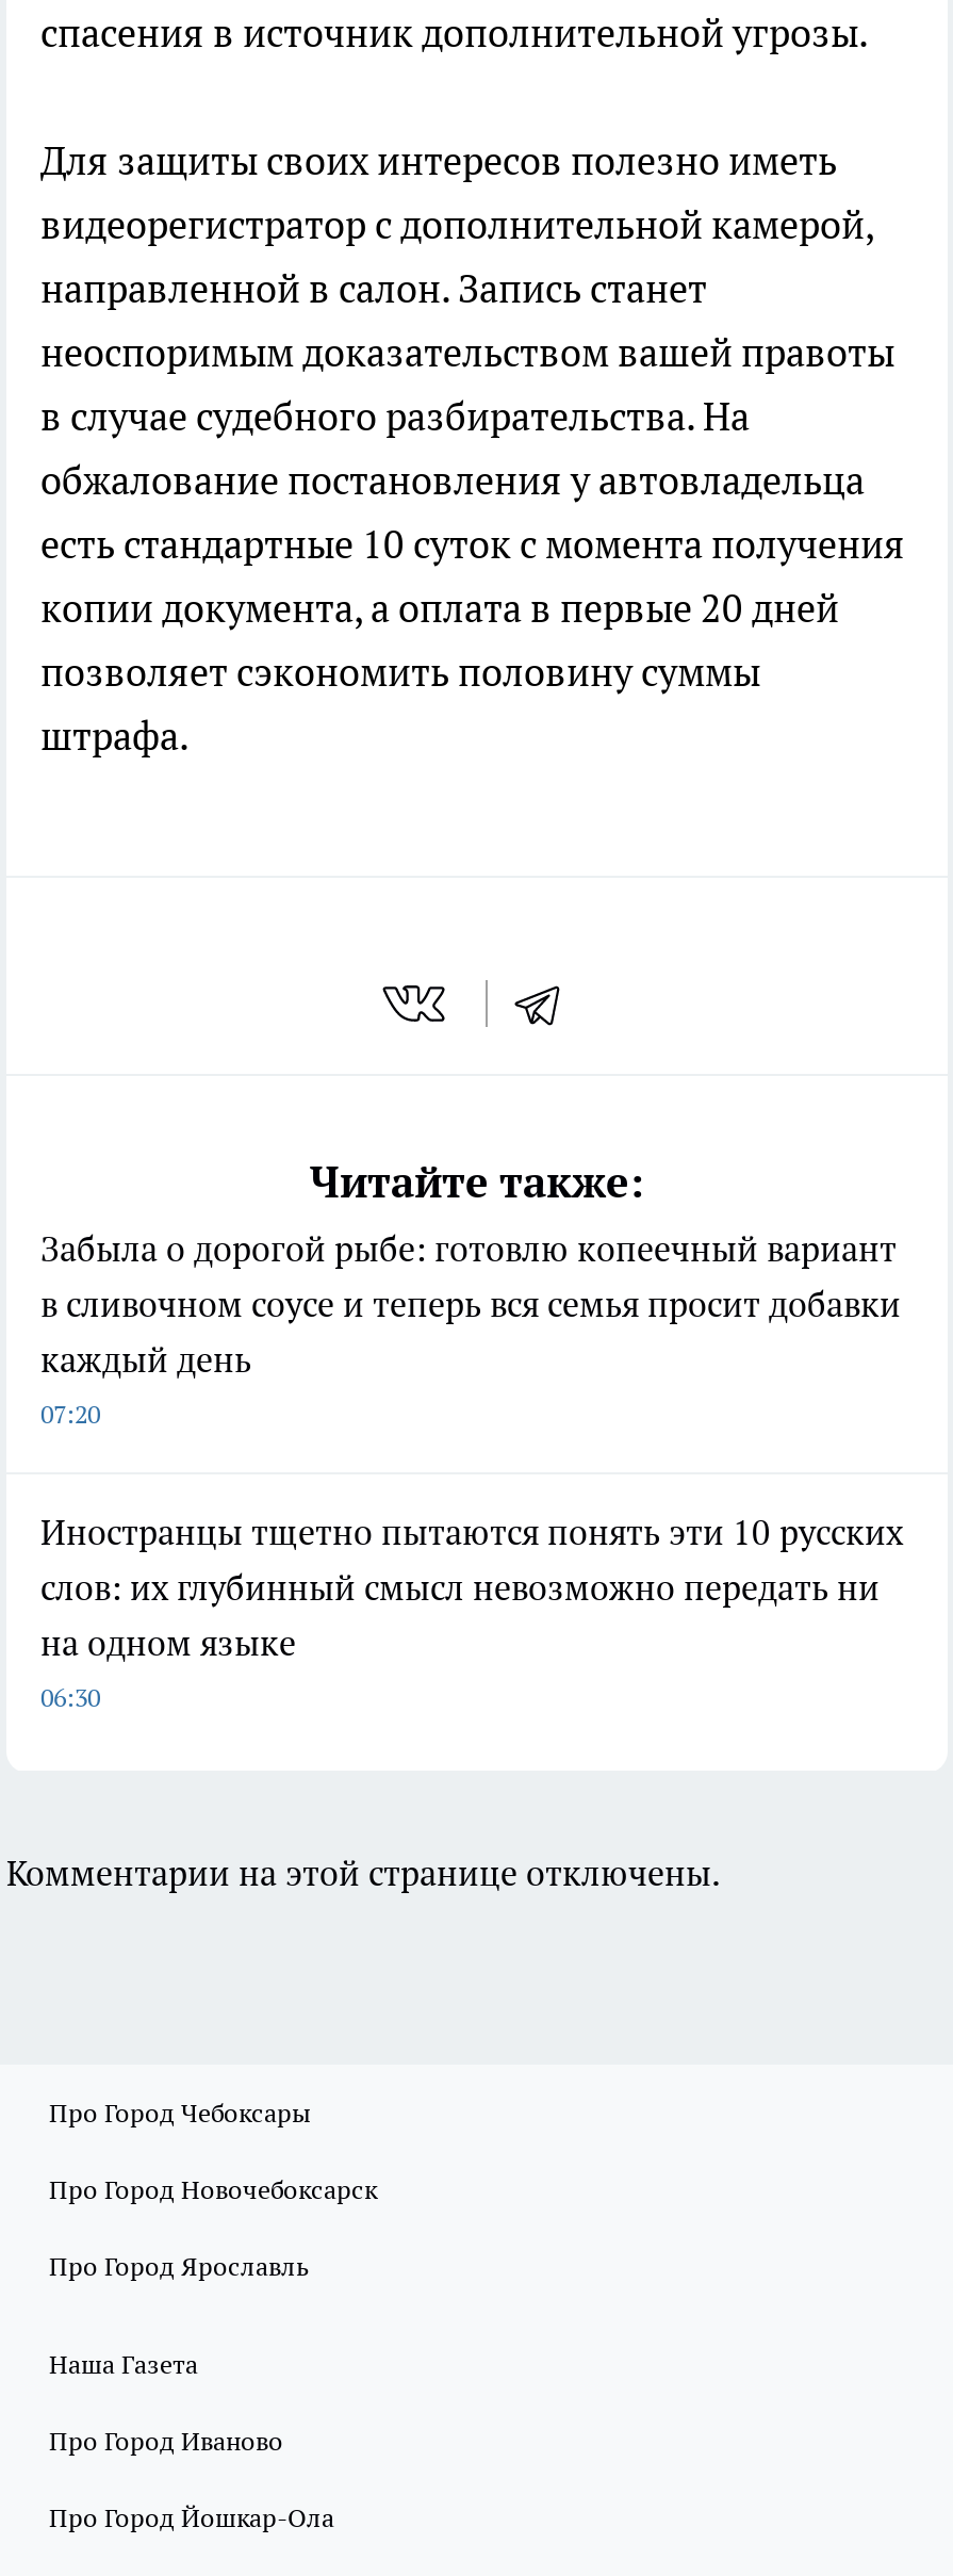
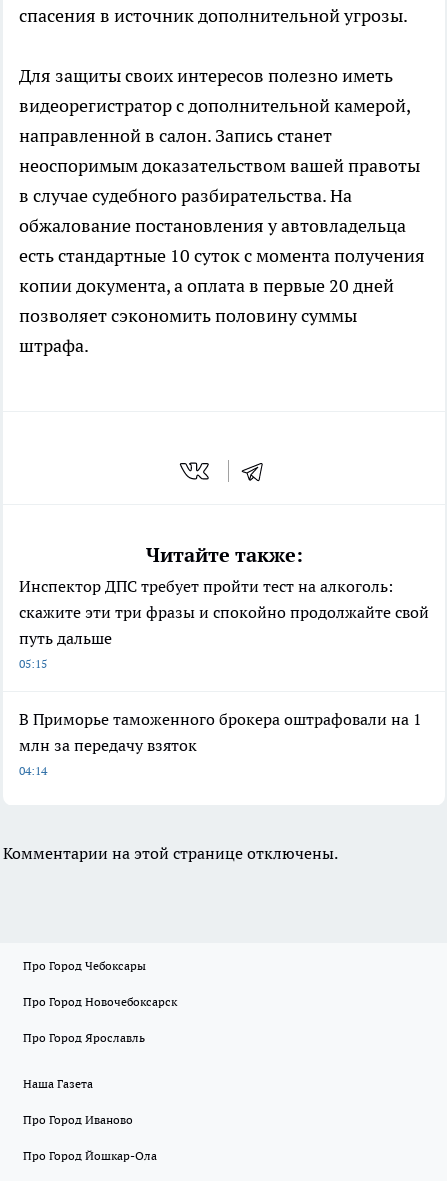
- Забыла о дорогой рыбе: готовлю копеечный вариант
- в сливочном соусе и теперь вся семья просит добавки
- каждый день
- 07:20
+ Инспектор ДПС требует пройти тест на алкоголь:
+ скажите эти три фразы и спокойно продолжайте свой
+ путь дальше
+ 05:15

- Иностранцы тщетно пытаются понять эти 10 русских
- слов: их глубинный смысл невозможно передать ни
- на одном языке
- 06:30
+ В Приморье таможенного брокера оштрафовали на 1
+ млн за передачу взяток
+ 04:14
